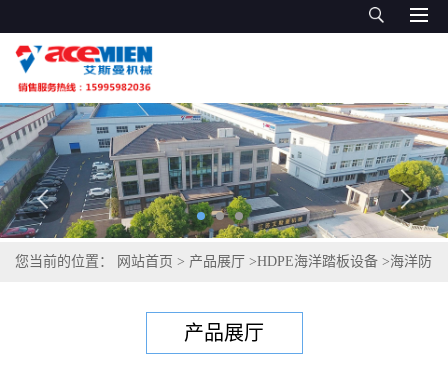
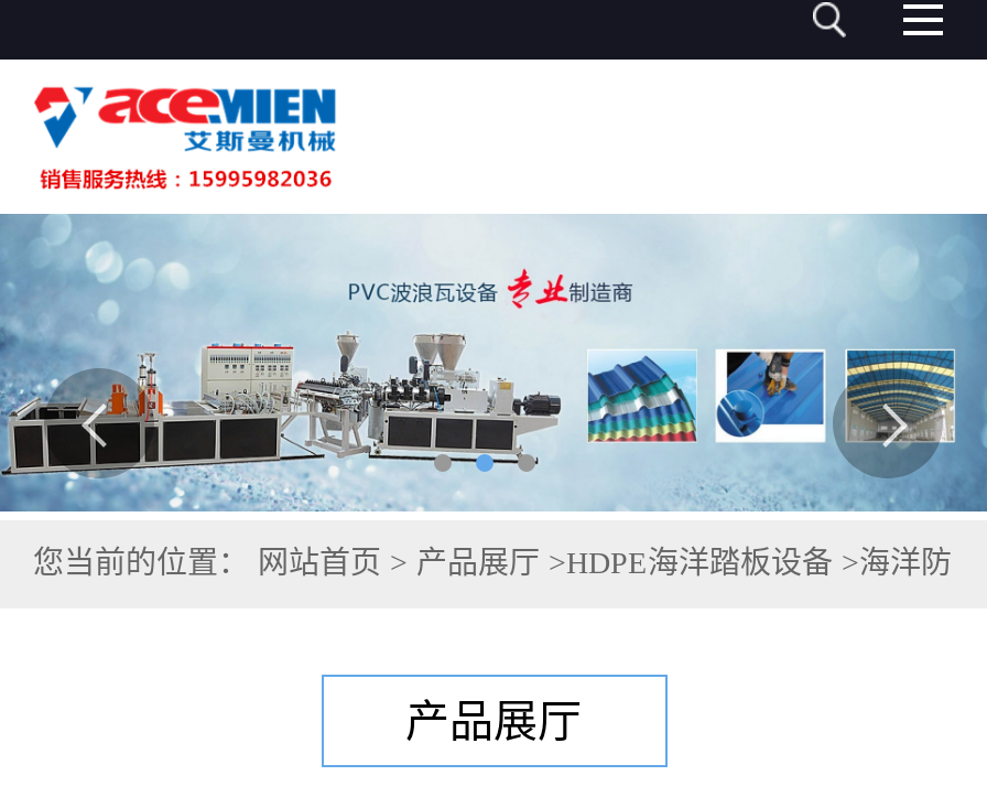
- [image]
+ [image]
